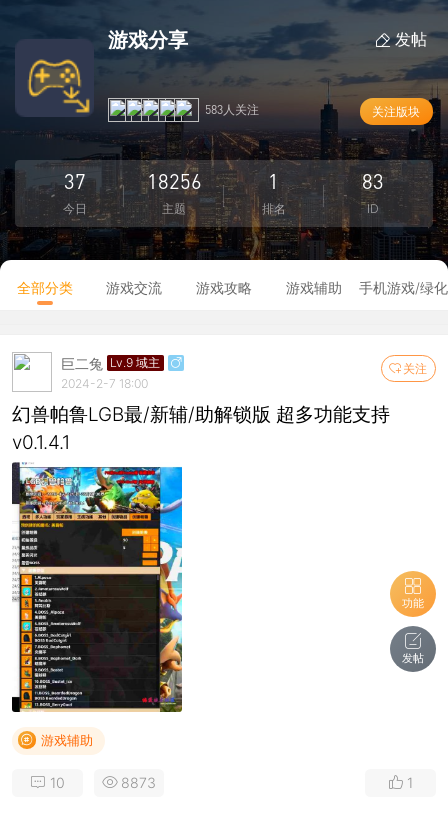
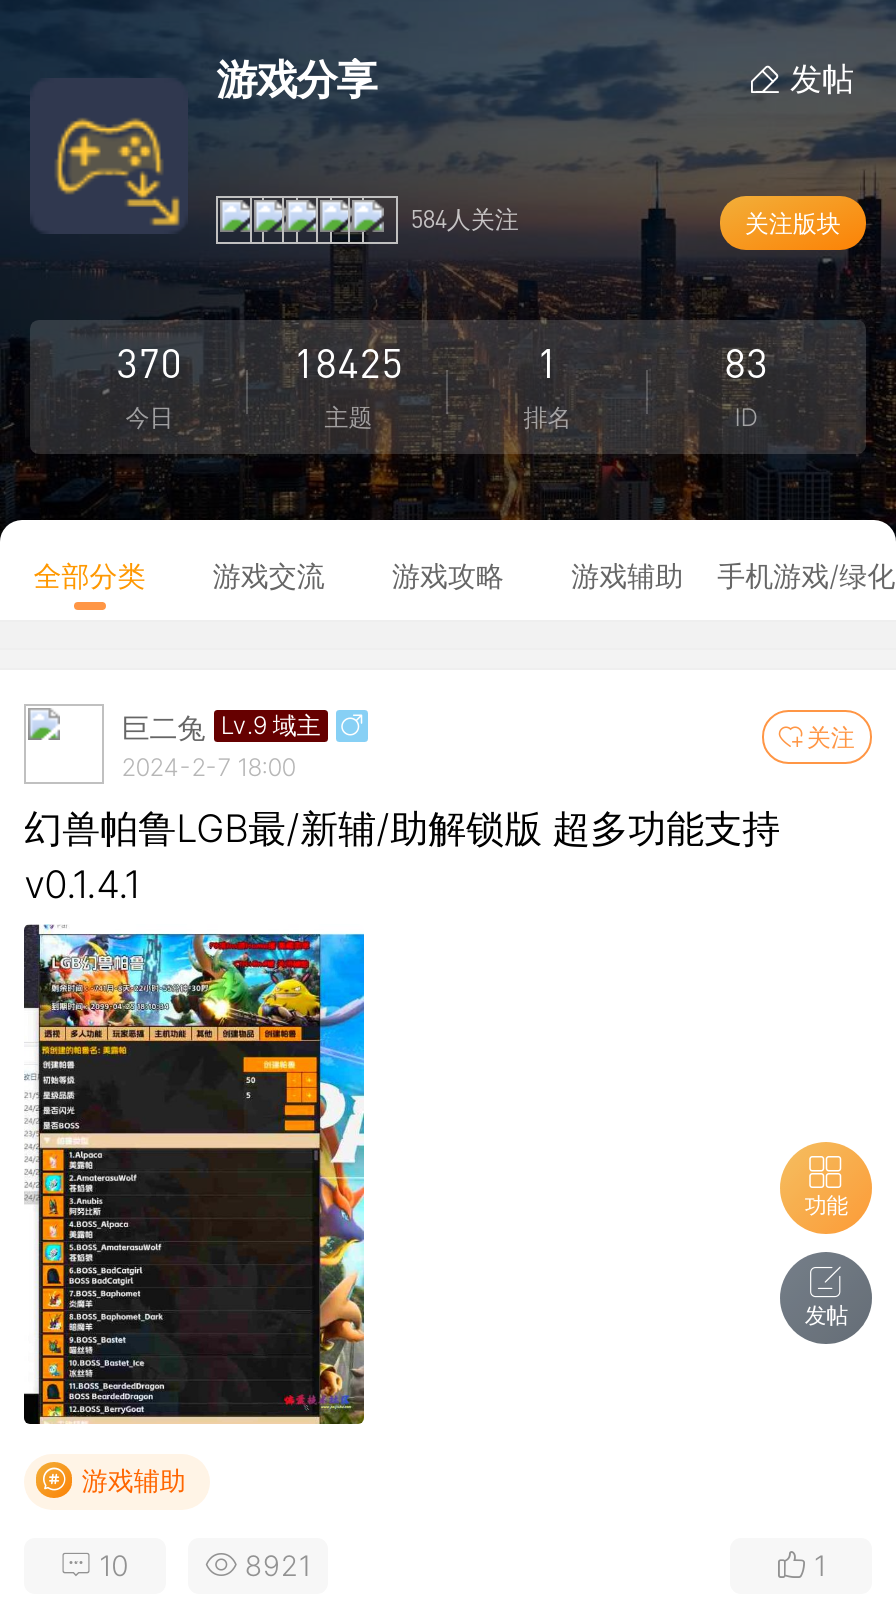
- 583人关注
+ 584人关注

- 37
+ 370

- 18256
+ 18425

- 8873
+ 8921
